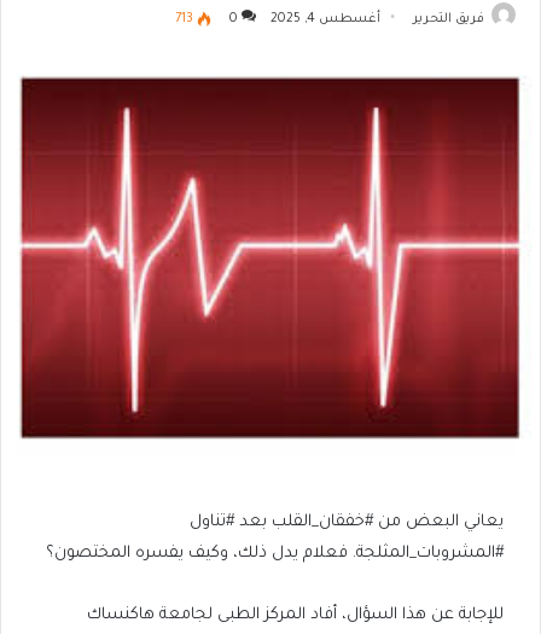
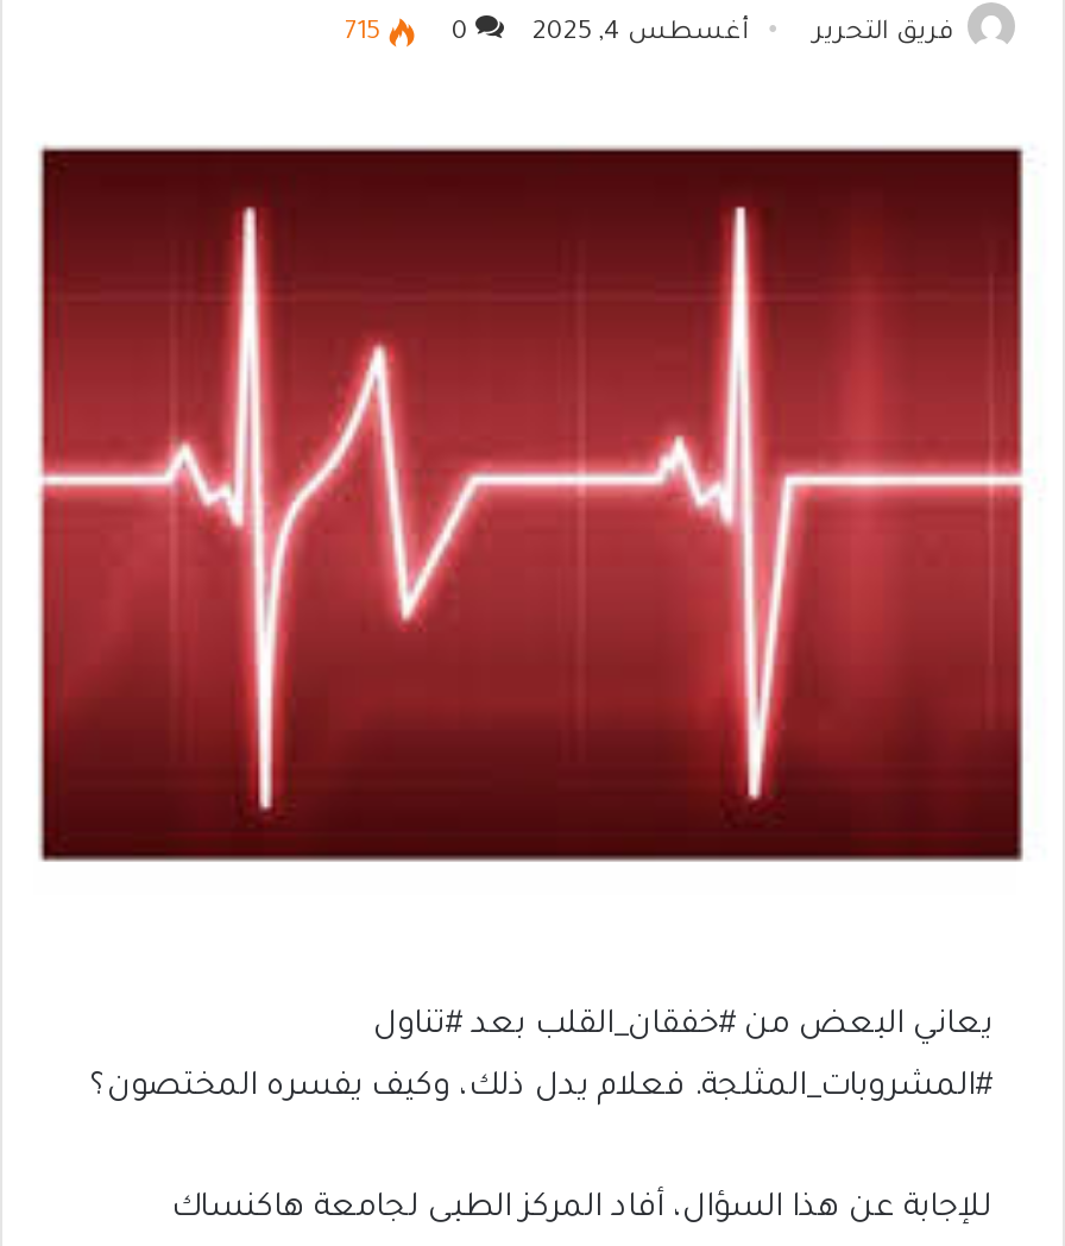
- 713
+ 715
